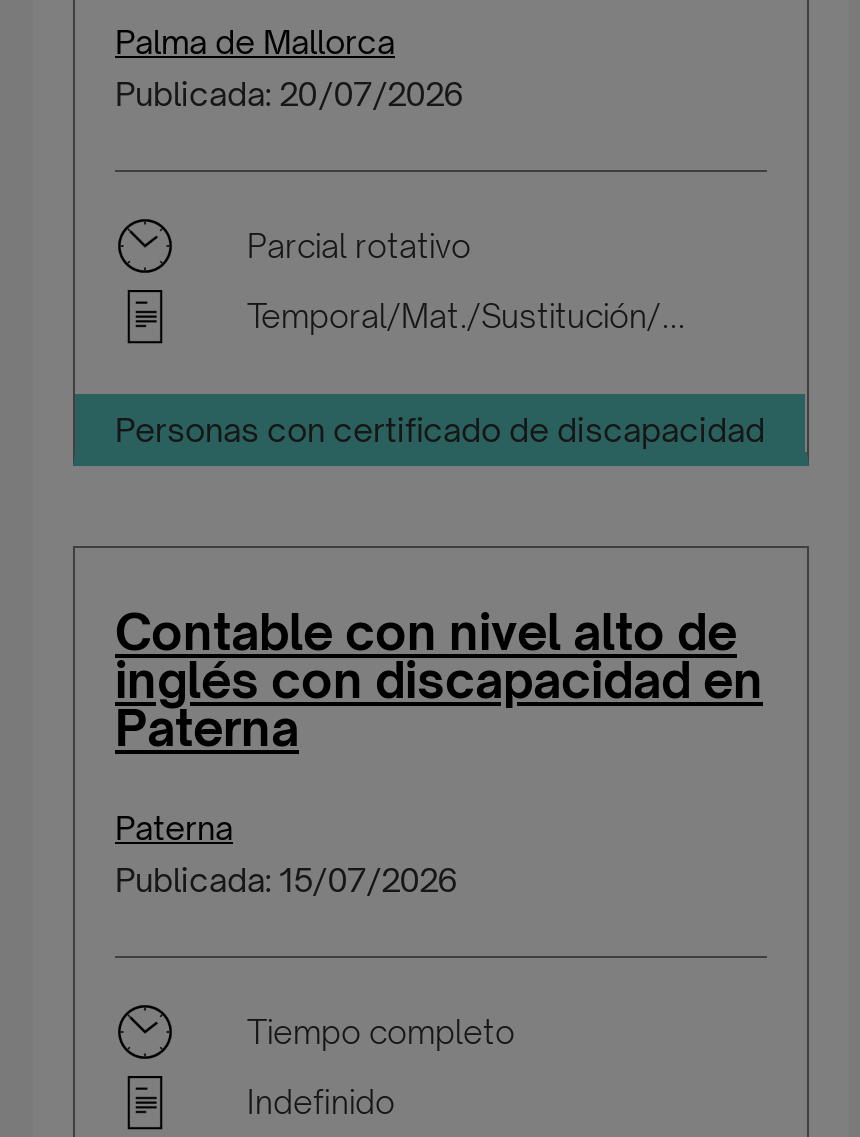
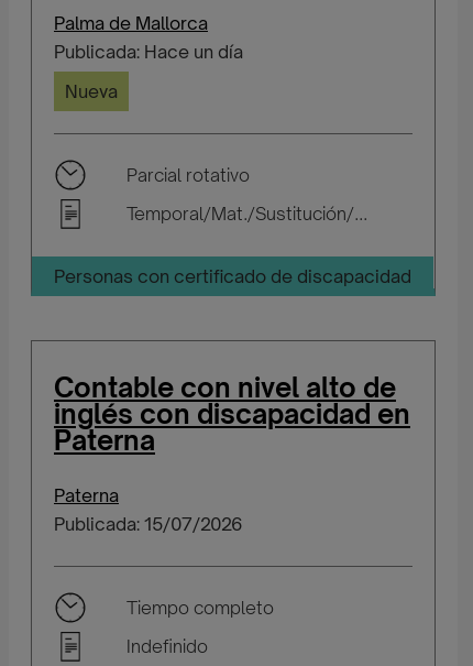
- Publicada: 20/07/2026
+ Publicada: Hace un día
+ Nueva
